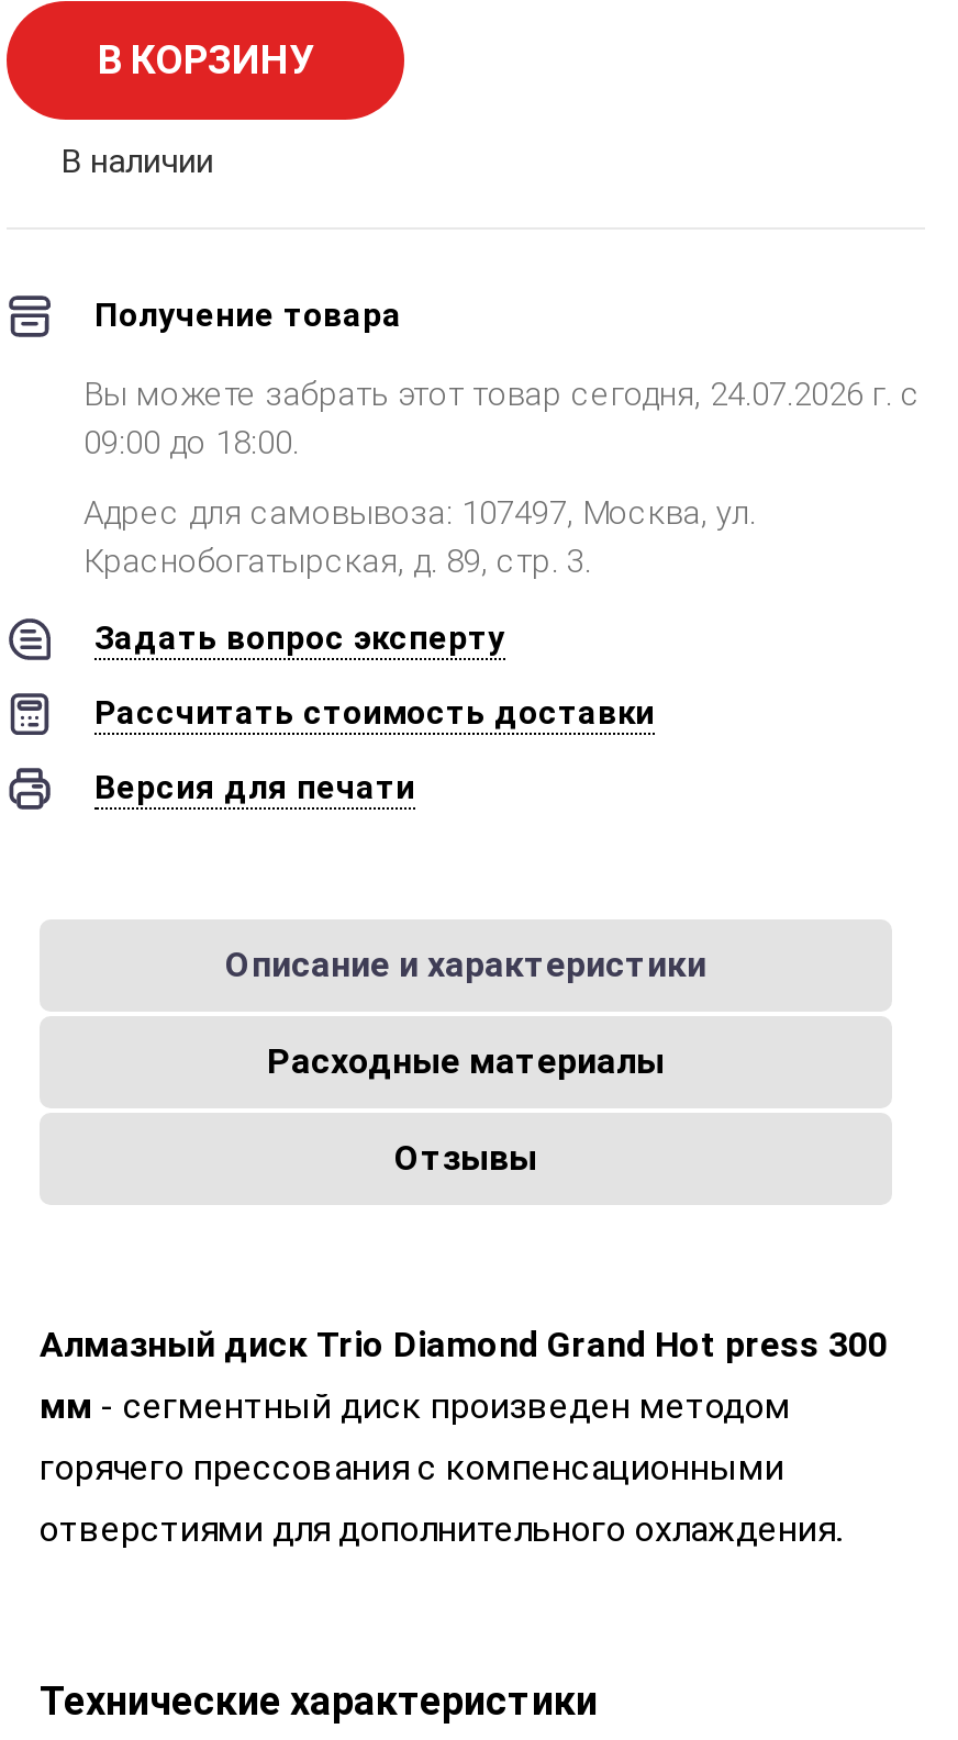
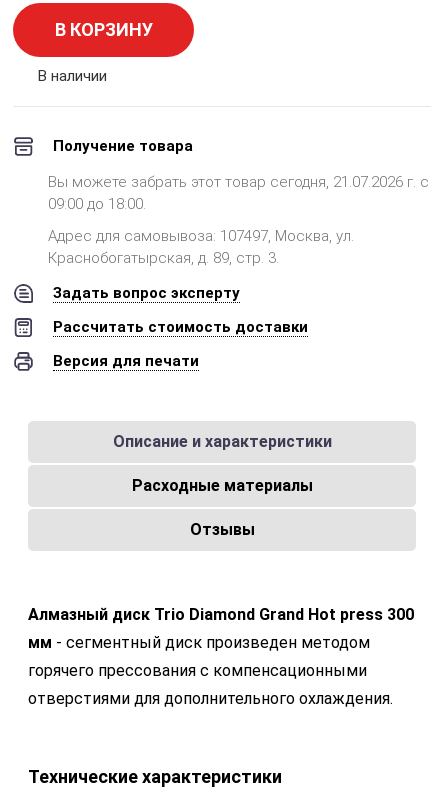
- Вы можете забрать этот товар сегодня, 24.07.2026 г. с
+ Вы можете забрать этот товар сегодня, 21.07.2026 г. с
